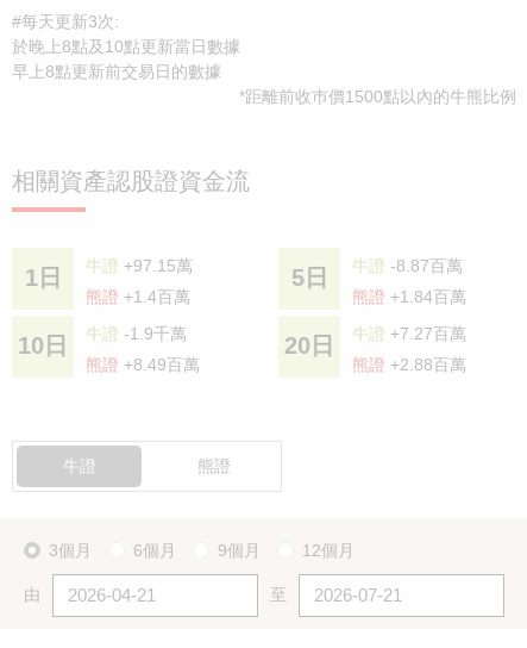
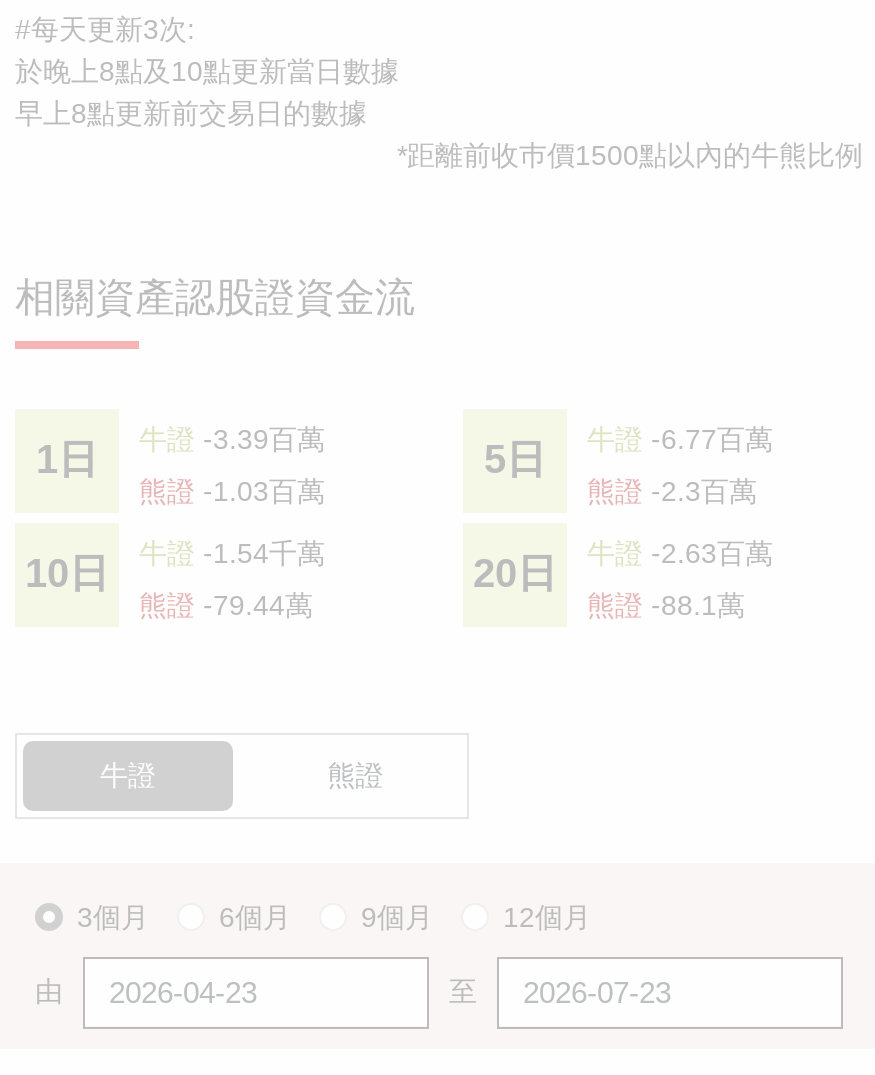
- 1日 牛證+97.15萬
+ 1日 牛證-3.39百萬

- 5日 牛證-8.87百萬
+ 5日 牛證-6.77百萬

- 熊證+1.4百萬
+ 熊證-1.03百萬

- 熊證+1.84百萬
+ 熊證-2.3百萬

- 10日 牛證-1.9千萬
+ 10日 牛證-1.54千萬

- 20日 牛證+7.27百萬
+ 20日 牛證-2.63百萬

- 熊證+8.49百萬
+ 熊證-79.44萬

- 熊證+2.88百萬
+ 熊證-88.1萬
